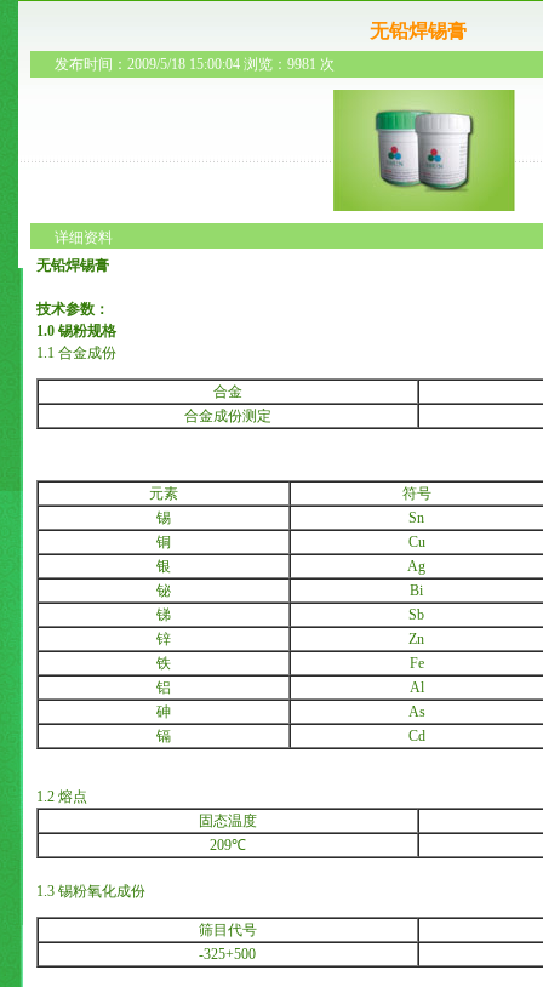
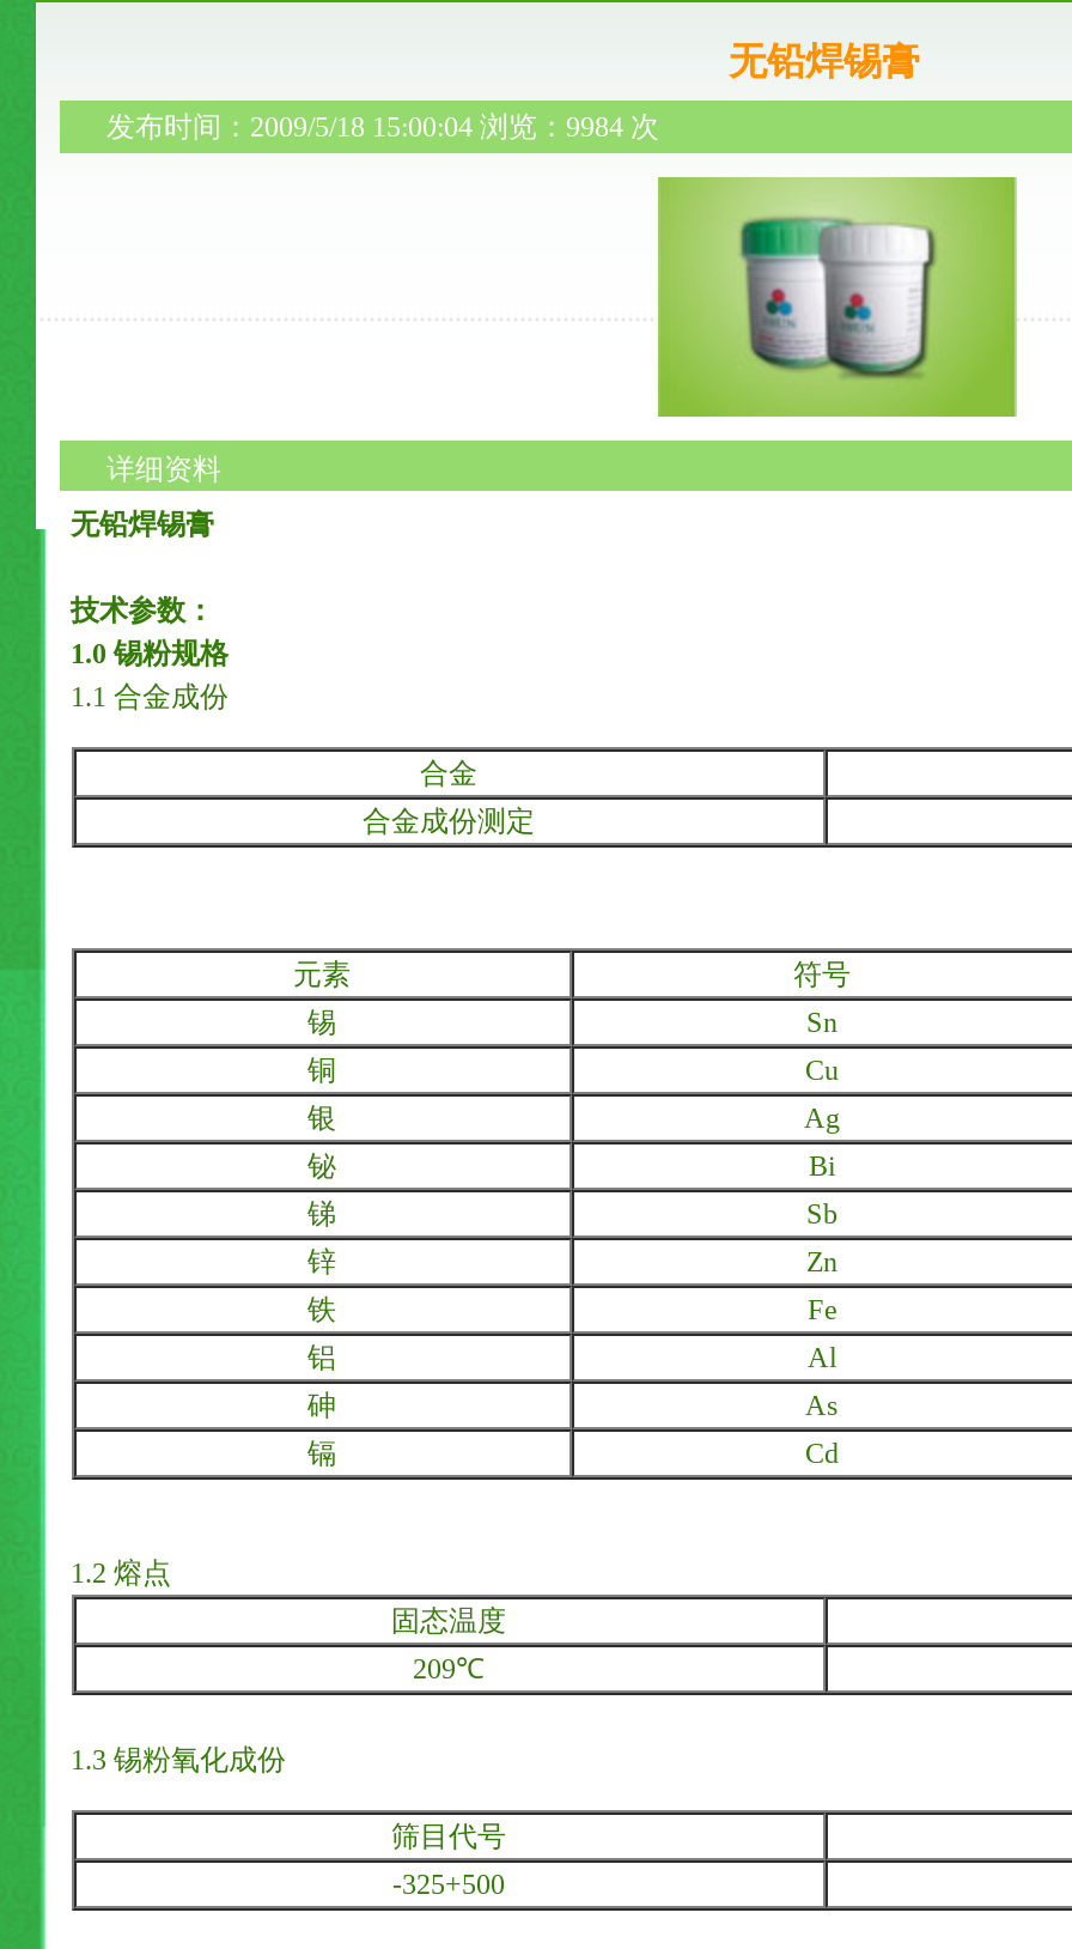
- 发布时间：2009/5/18 15:00:04 浏览：9981 次
+ 发布时间：2009/5/18 15:00:04 浏览：9984 次
